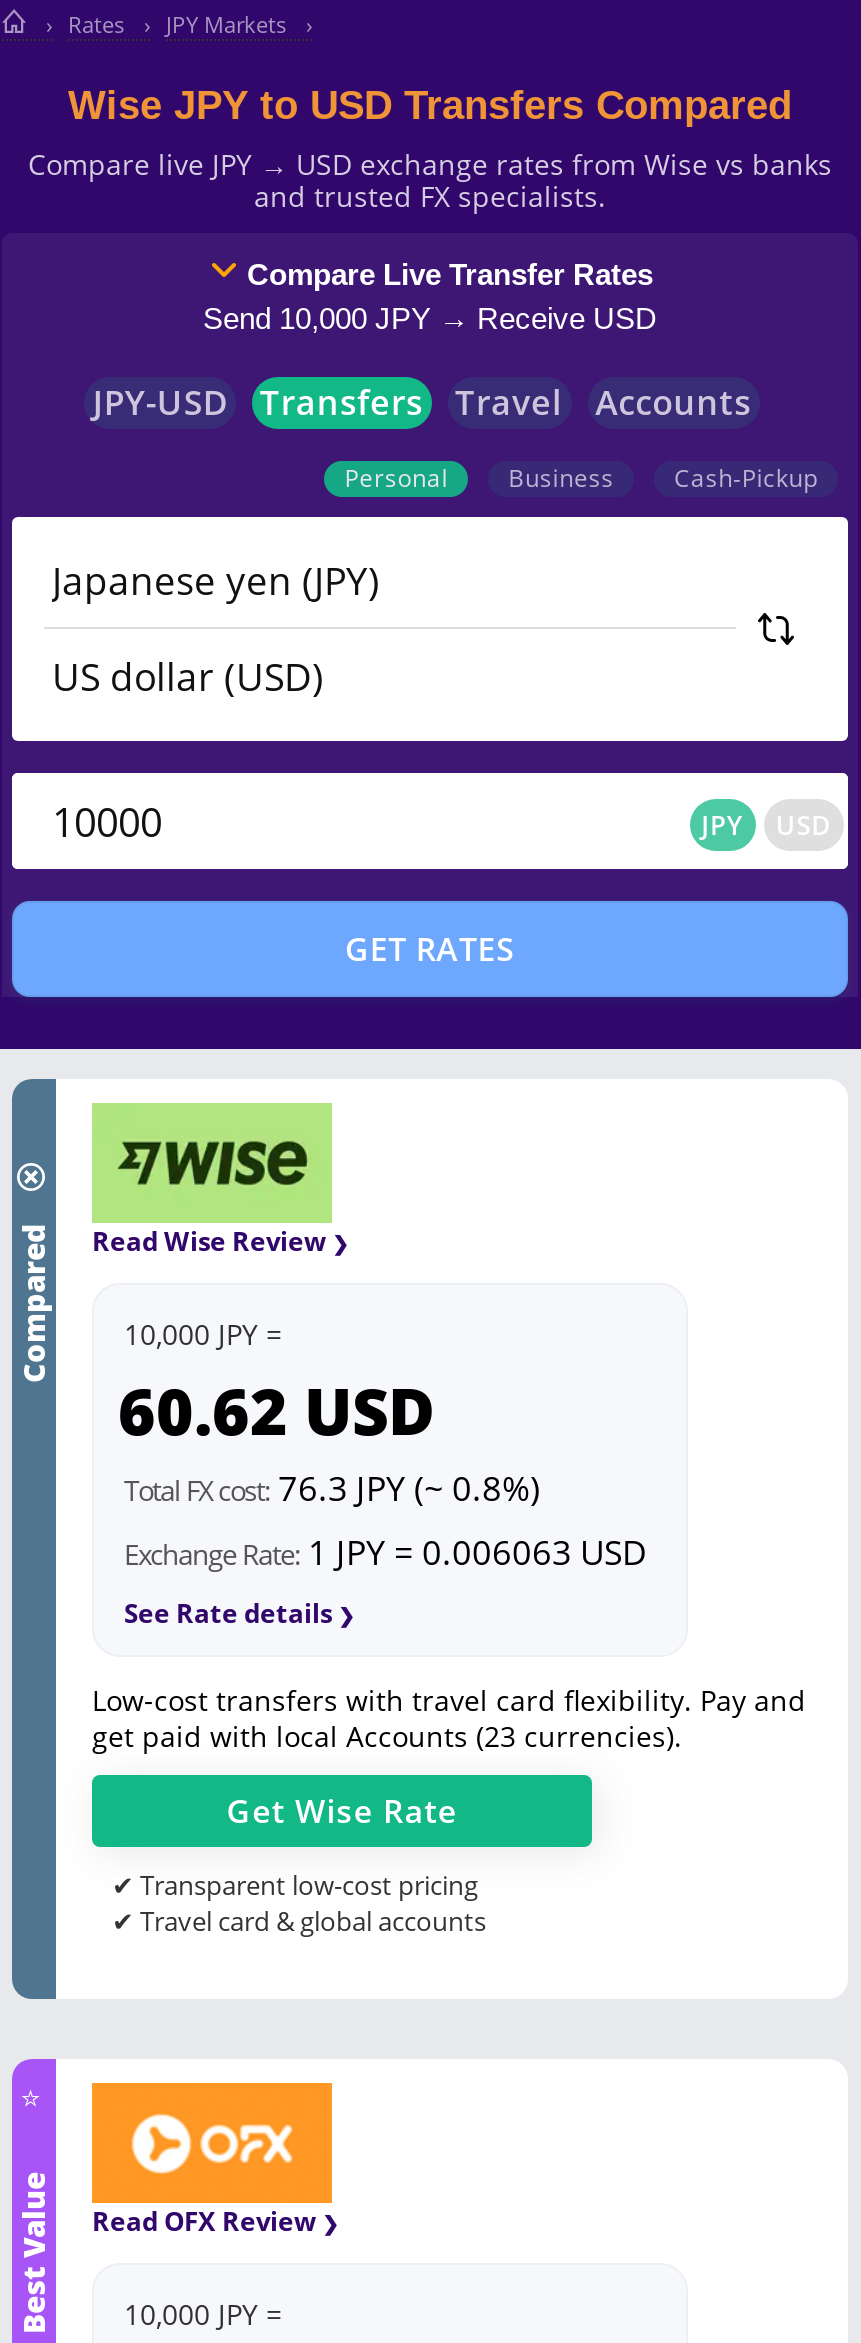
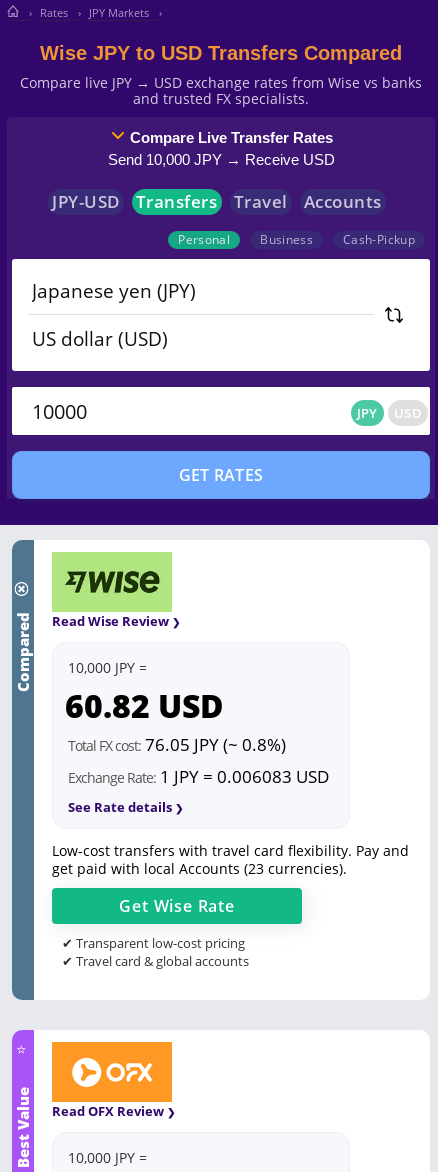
- 60.62 USD
+ 60.82 USD

- Total FX cost: 76.3 JPY (~ 0.8%)
+ Total FX cost: 76.05 JPY (~ 0.8%)

- Exchange Rate: 1 JPY = 0.006063 USD
+ Exchange Rate: 1 JPY = 0.006083 USD
